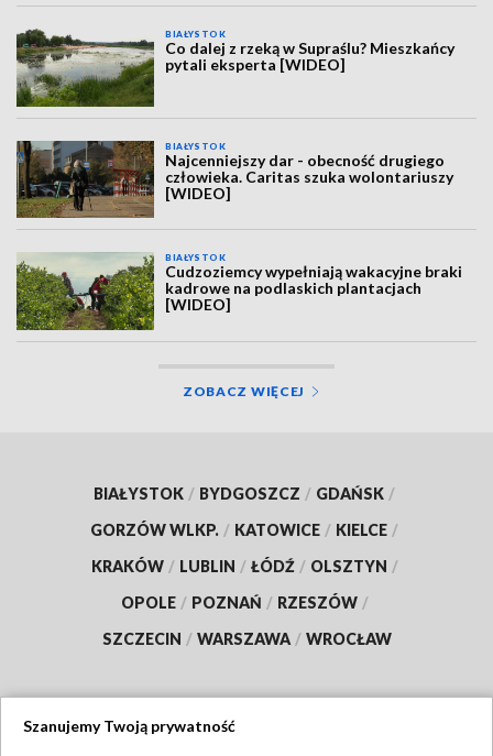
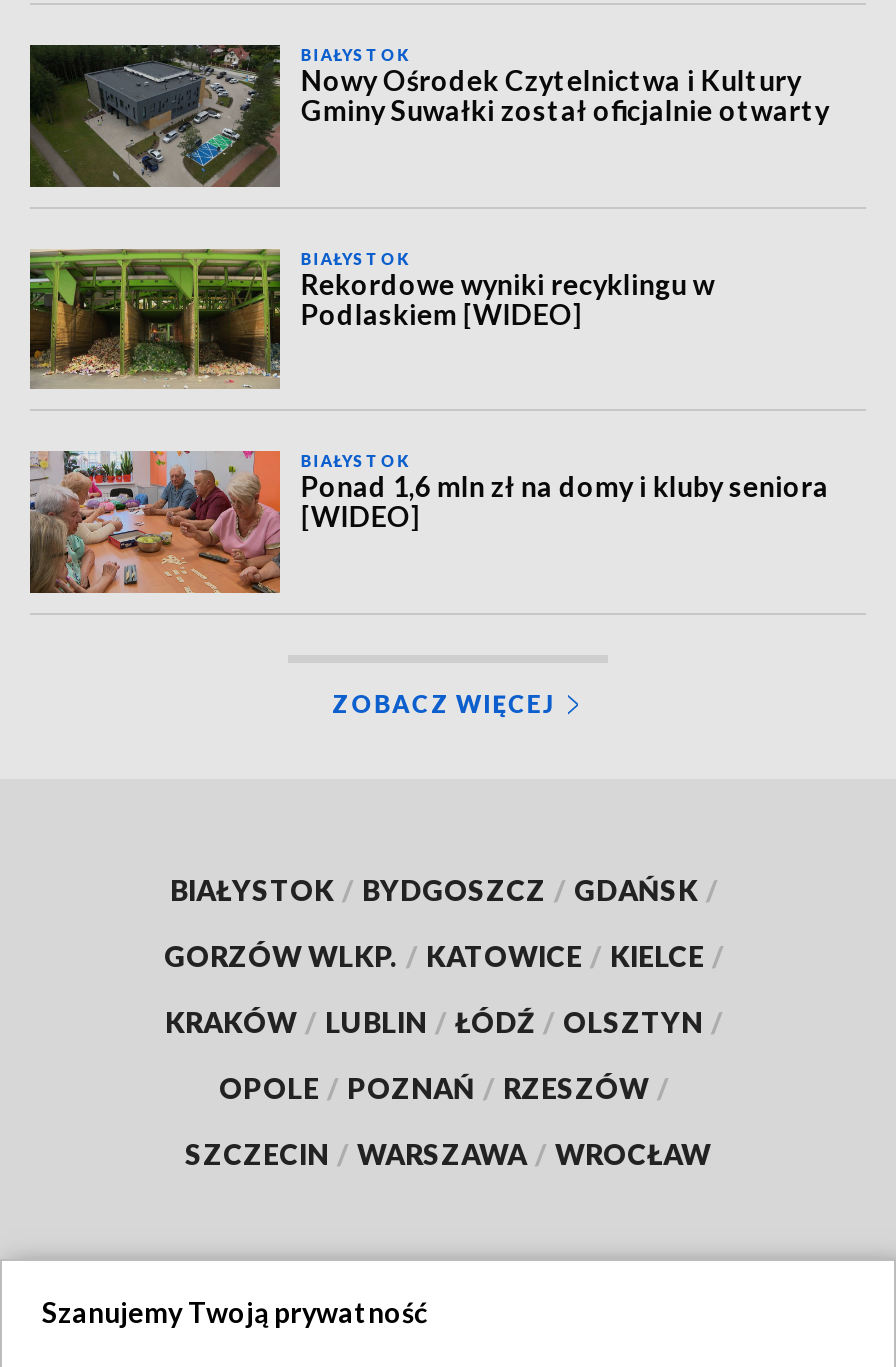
- [image]
- Co dalej z rzeką w Supraślu? Mieszkańcy
- pytali eksperta [WIDEO]
+ [image]
+ Nowy Ośrodek Czytelnictwa i Kultury
+ Gminy Suwałki został oficjalnie otwarty

- [image]
- Najcenniejszy dar - obecność drugiego
- człowieka. Caritas szuka wolontariuszy
- [WIDEO]
+ [image]
+ Rekordowe wyniki recyklingu w
+ Podlaskiem [WIDEO]

- [image]
- Cudzoziemcy wypełniają wakacyjne braki
- kadrowe na podlaskich plantacjach
+ [image]
+ Ponad 1,6 mln zł na domy i kluby seniora
